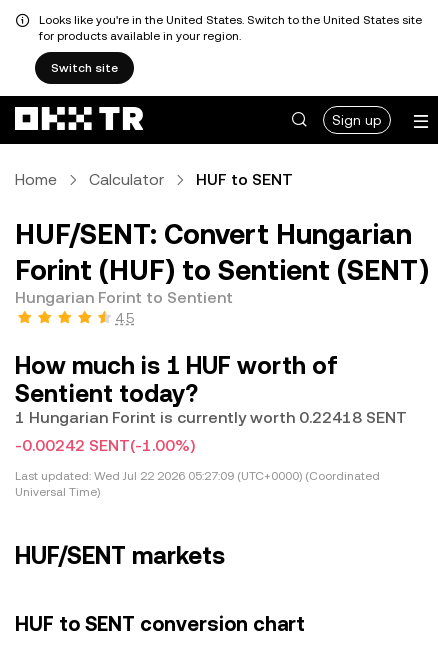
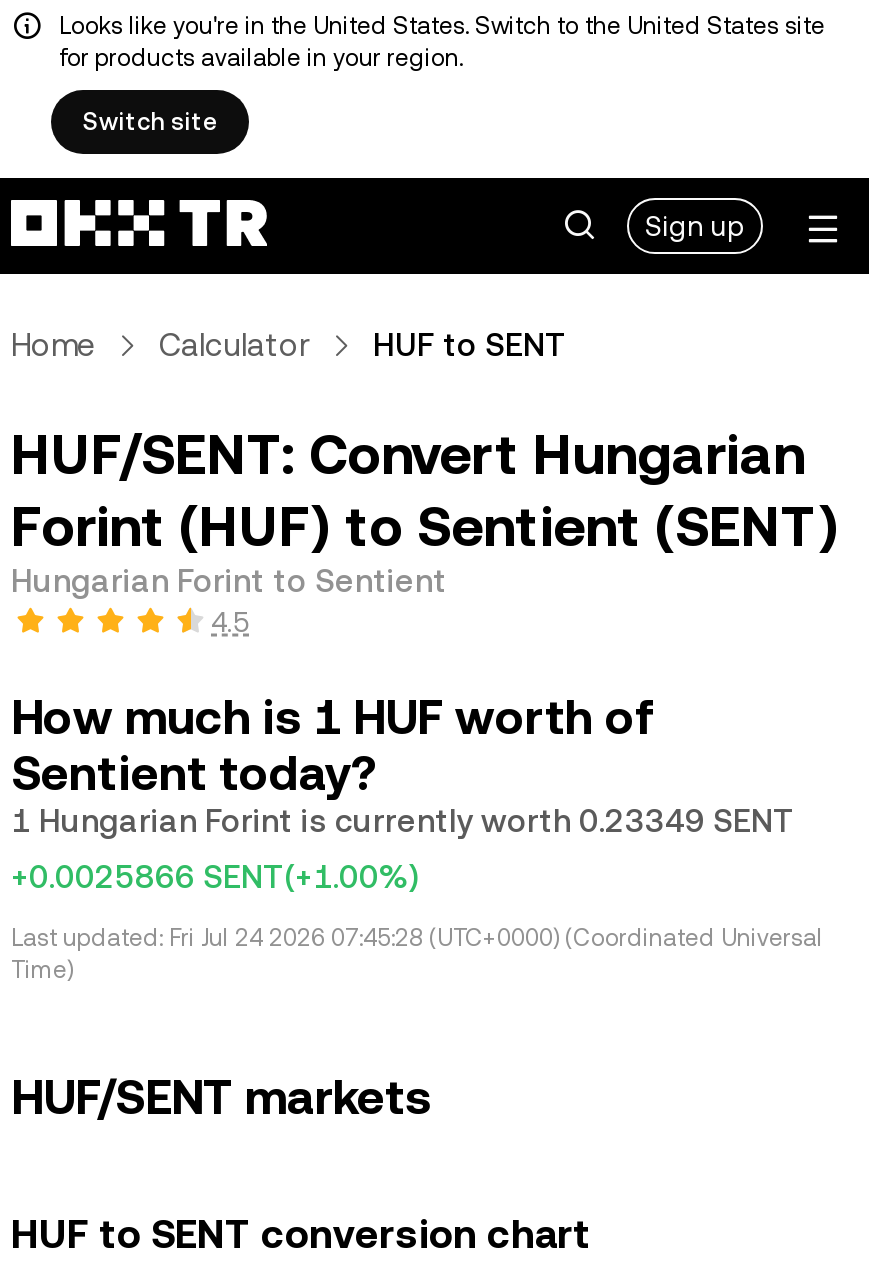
- 1 Hungarian Forint is currently worth 0.22418 SENT
+ 1 Hungarian Forint is currently worth 0.23349 SENT

- -0.00242 SENT(-1.00%)
+ +0.0025866 SENT(+1.00%)

- Last updated: Wed Jul 22 2026 05:27:09 (UTC+0000) (Coordinated
- Universal Time)
+ Last updated: Fri Jul 24 2026 07:45:28 (UTC+0000) (Coordinated Universal
+ Time)
